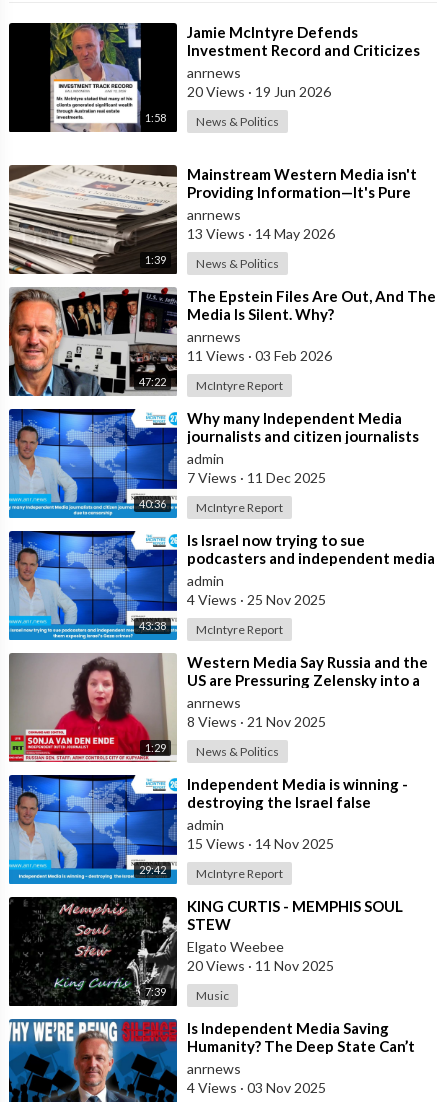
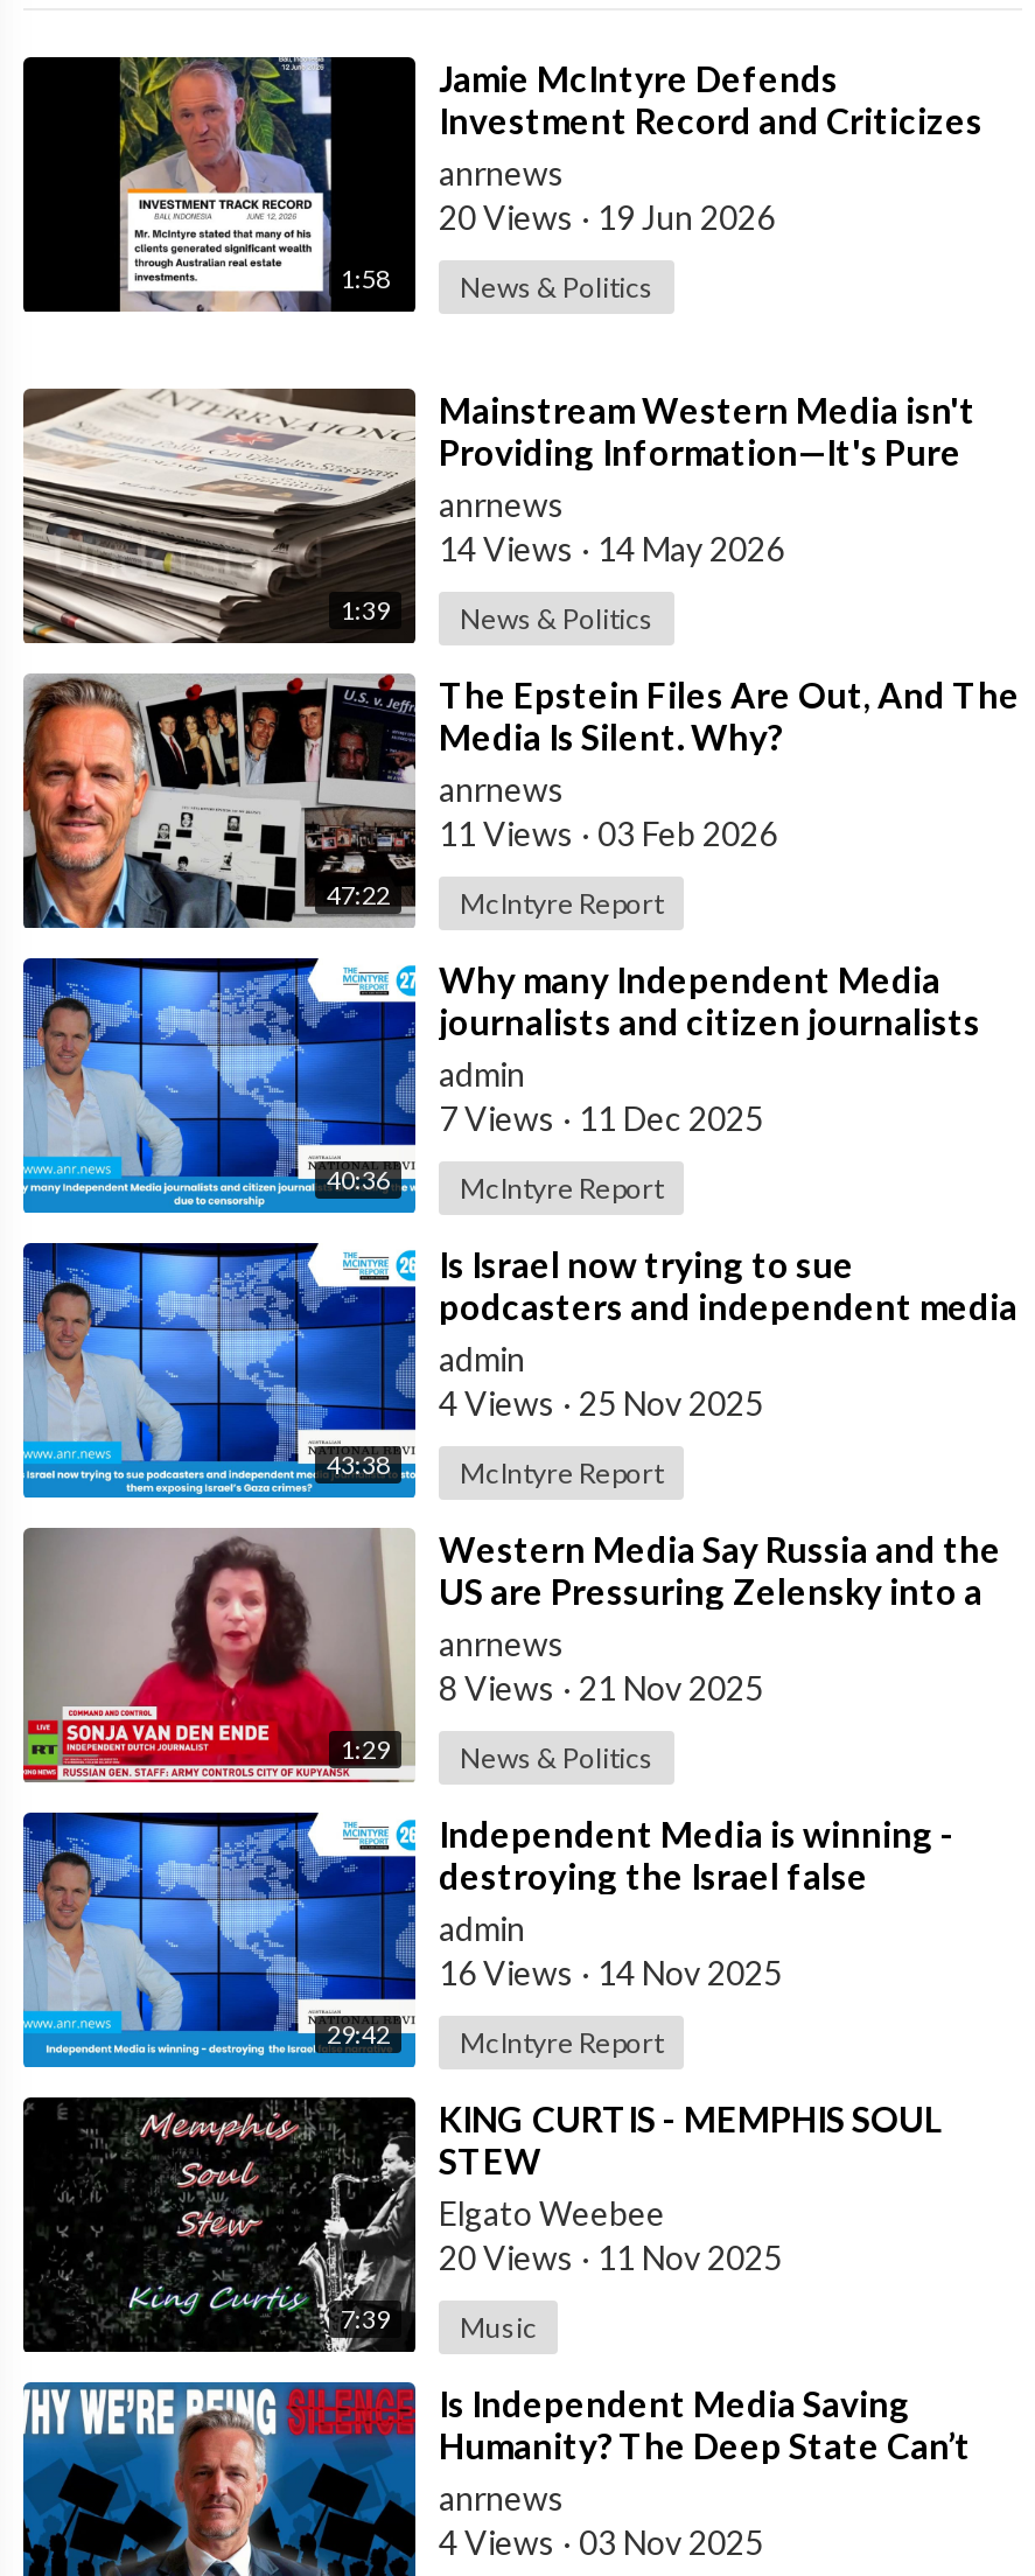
- 13 Views · 14 May 2026
+ 14 Views · 14 May 2026

- 15 Views · 14 Nov 2025
+ 16 Views · 14 Nov 2025
